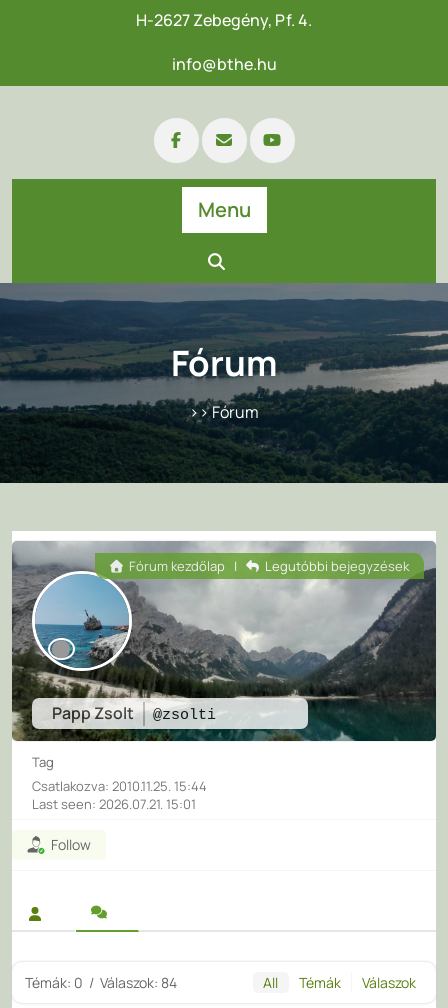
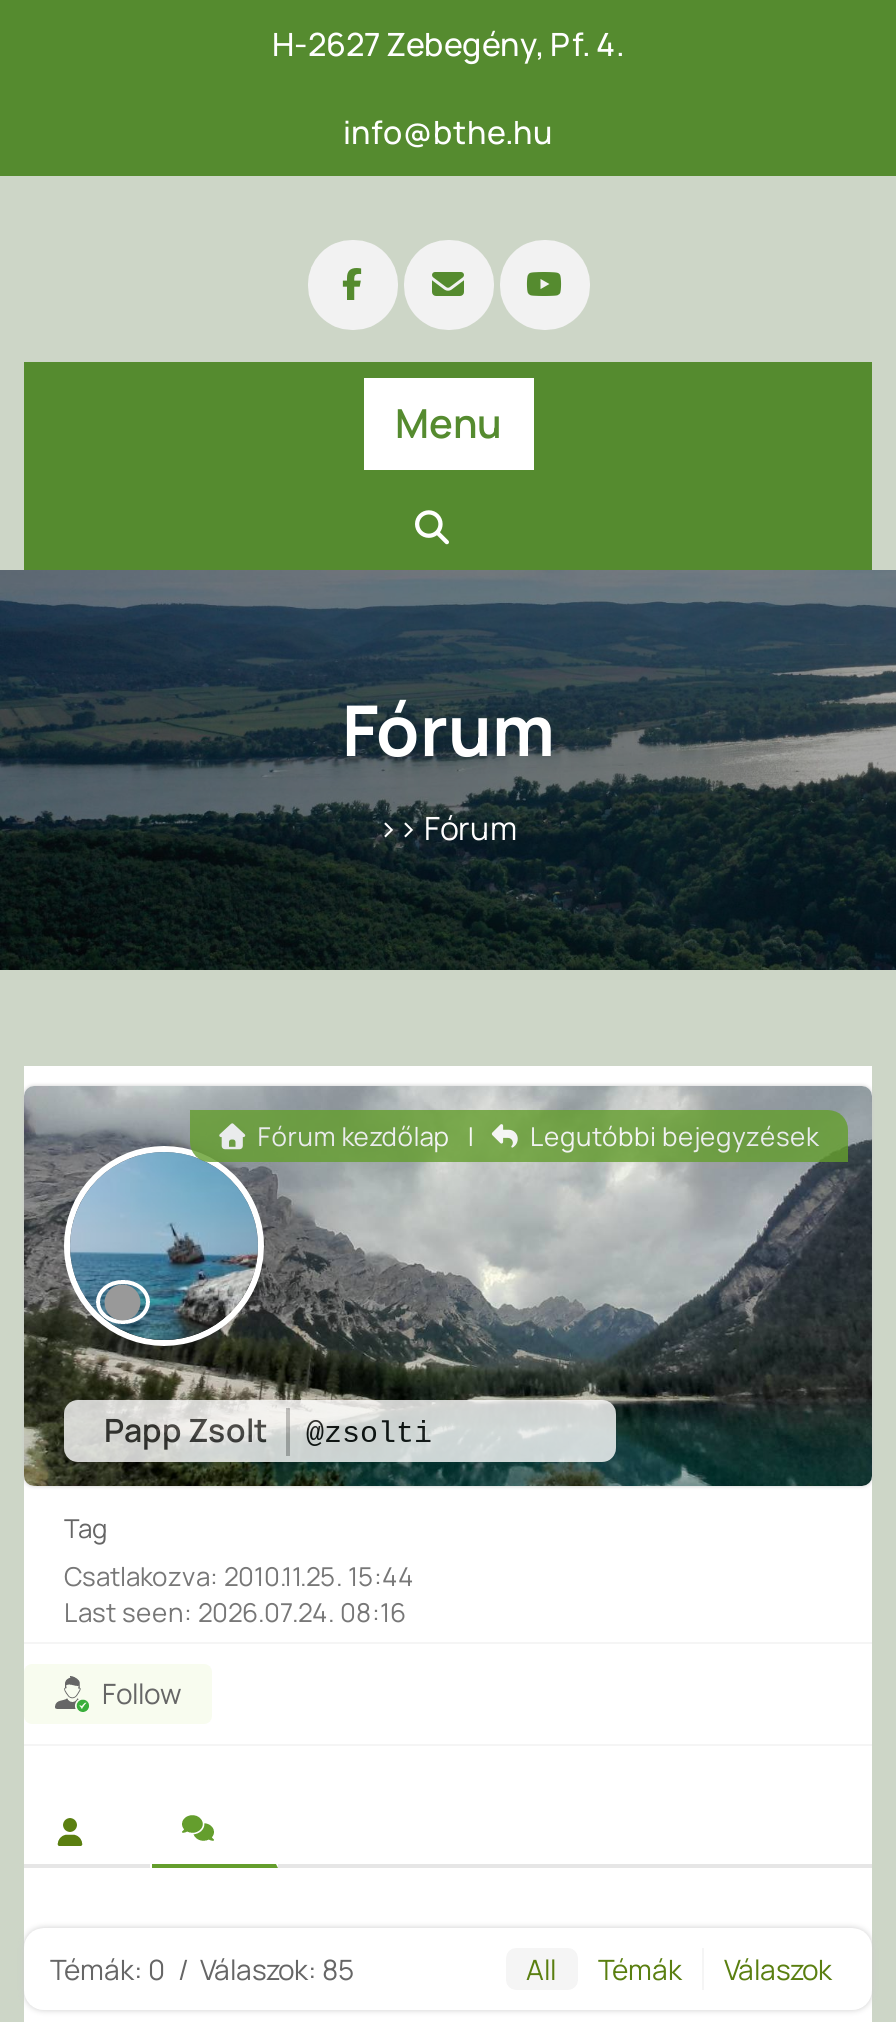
- Last seen: 2026.07.21. 15:01
+ Last seen: 2026.07.24. 08:16

- Témák: 0 / Válaszok: 84
+ Témák: 0 / Válaszok: 85
